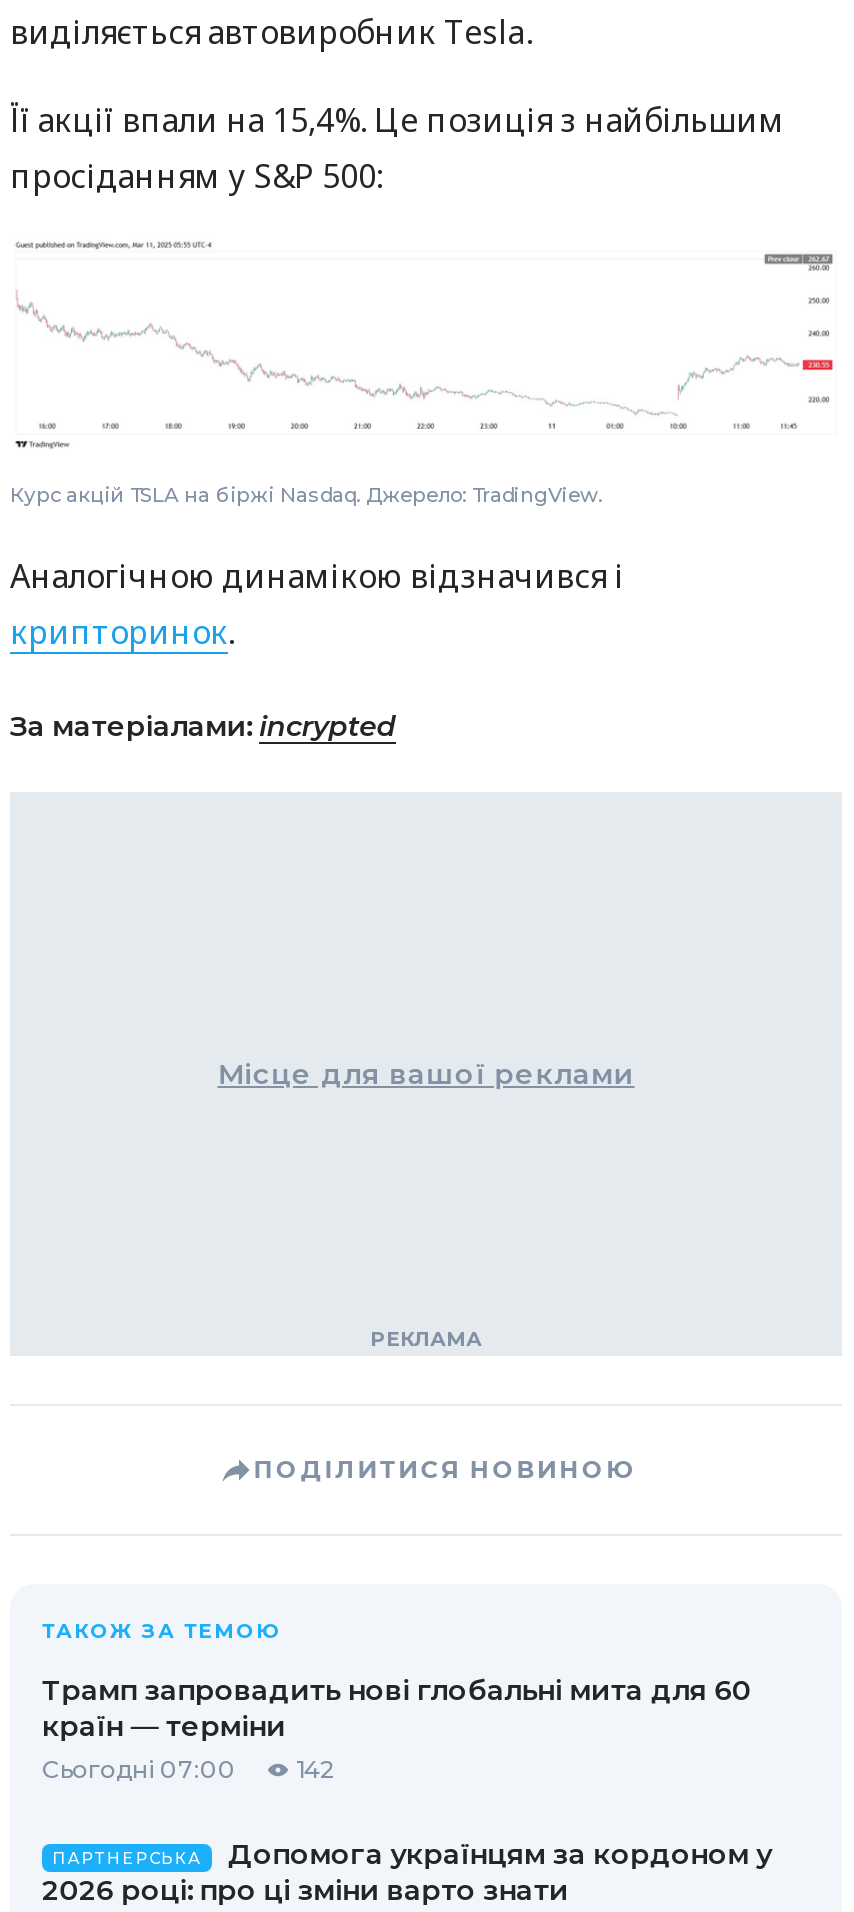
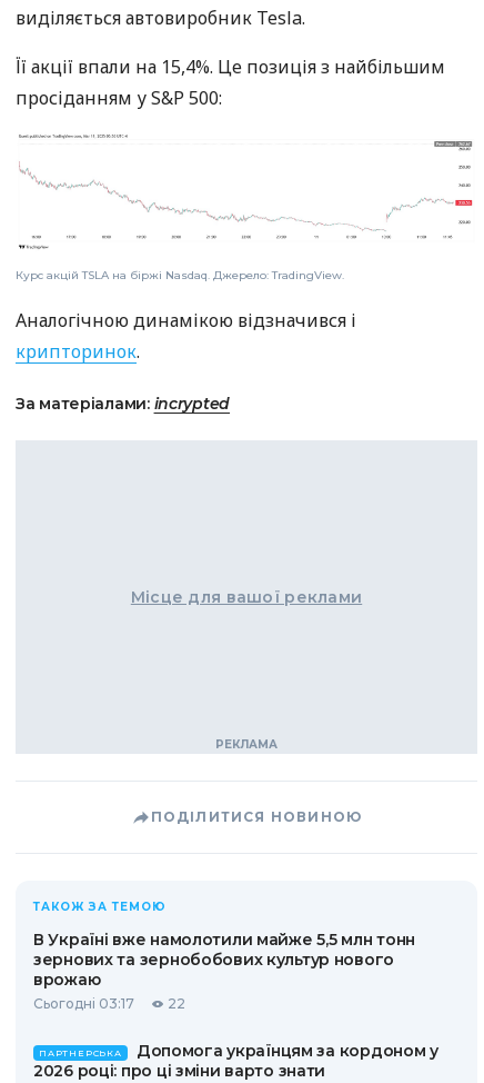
- Трамп запровадить нові глобальні мита для 60
- країн — терміни
- Сьогодні 07:00
- 142
+ В Україні вже намолотили майже 5,5 млн тонн
+ зернових та зернобобових культур нового
+ врожаю
+ Сьогодні 03:17
+ 22
